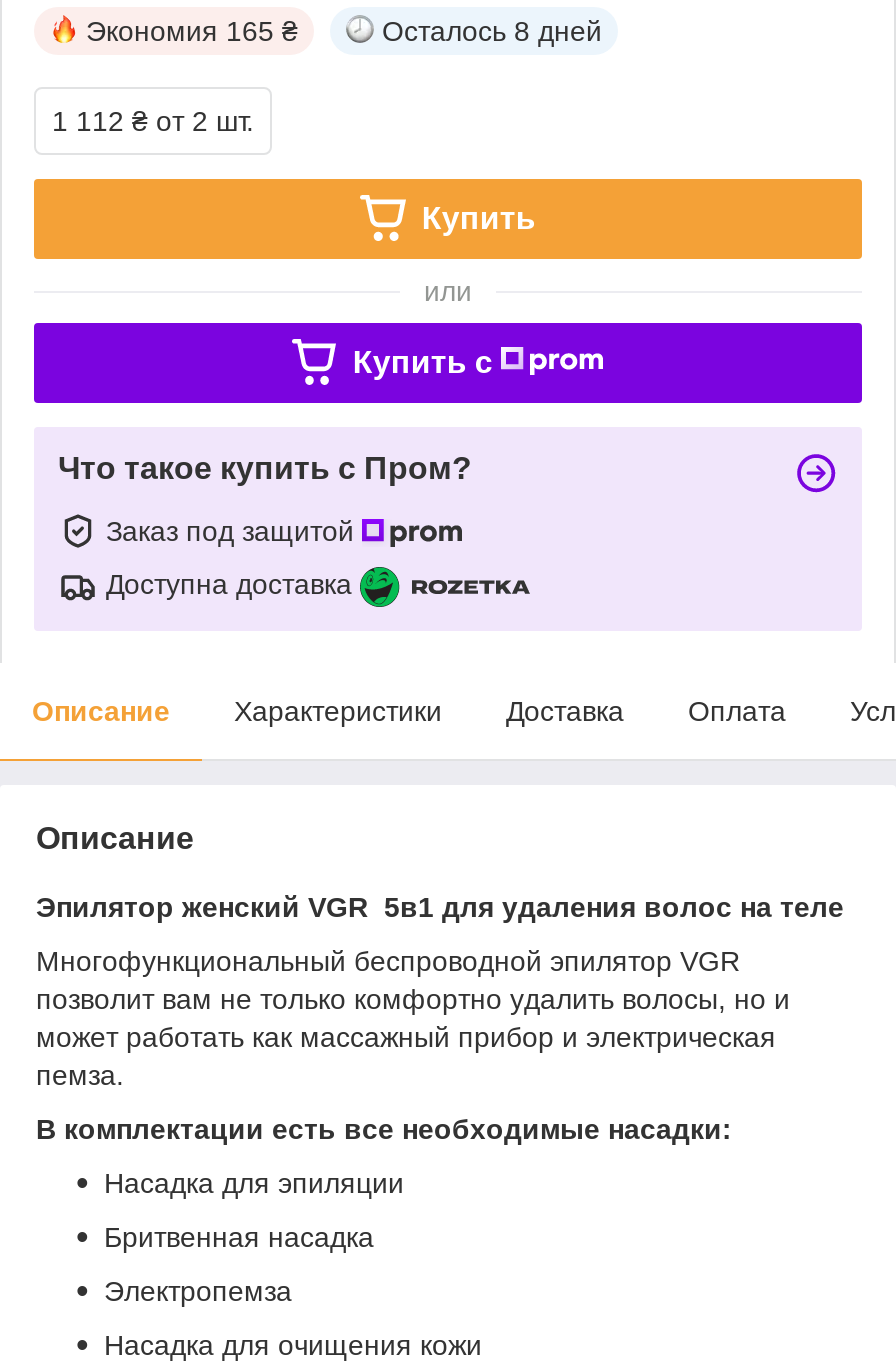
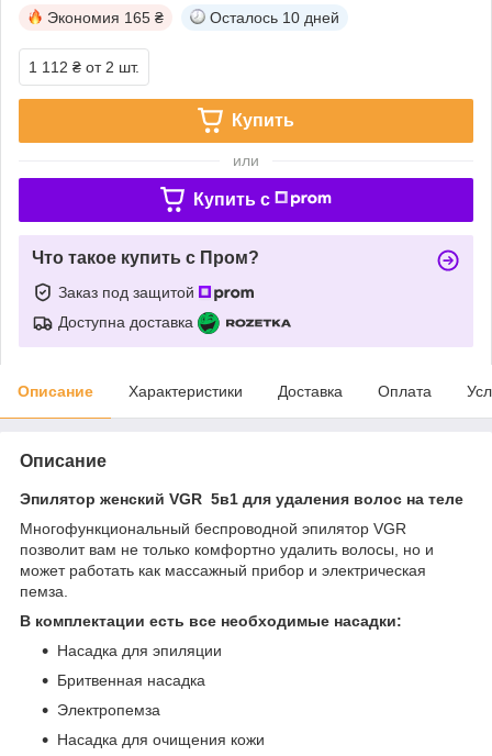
- Осталось 8 дней
+ Осталось 10 дней
